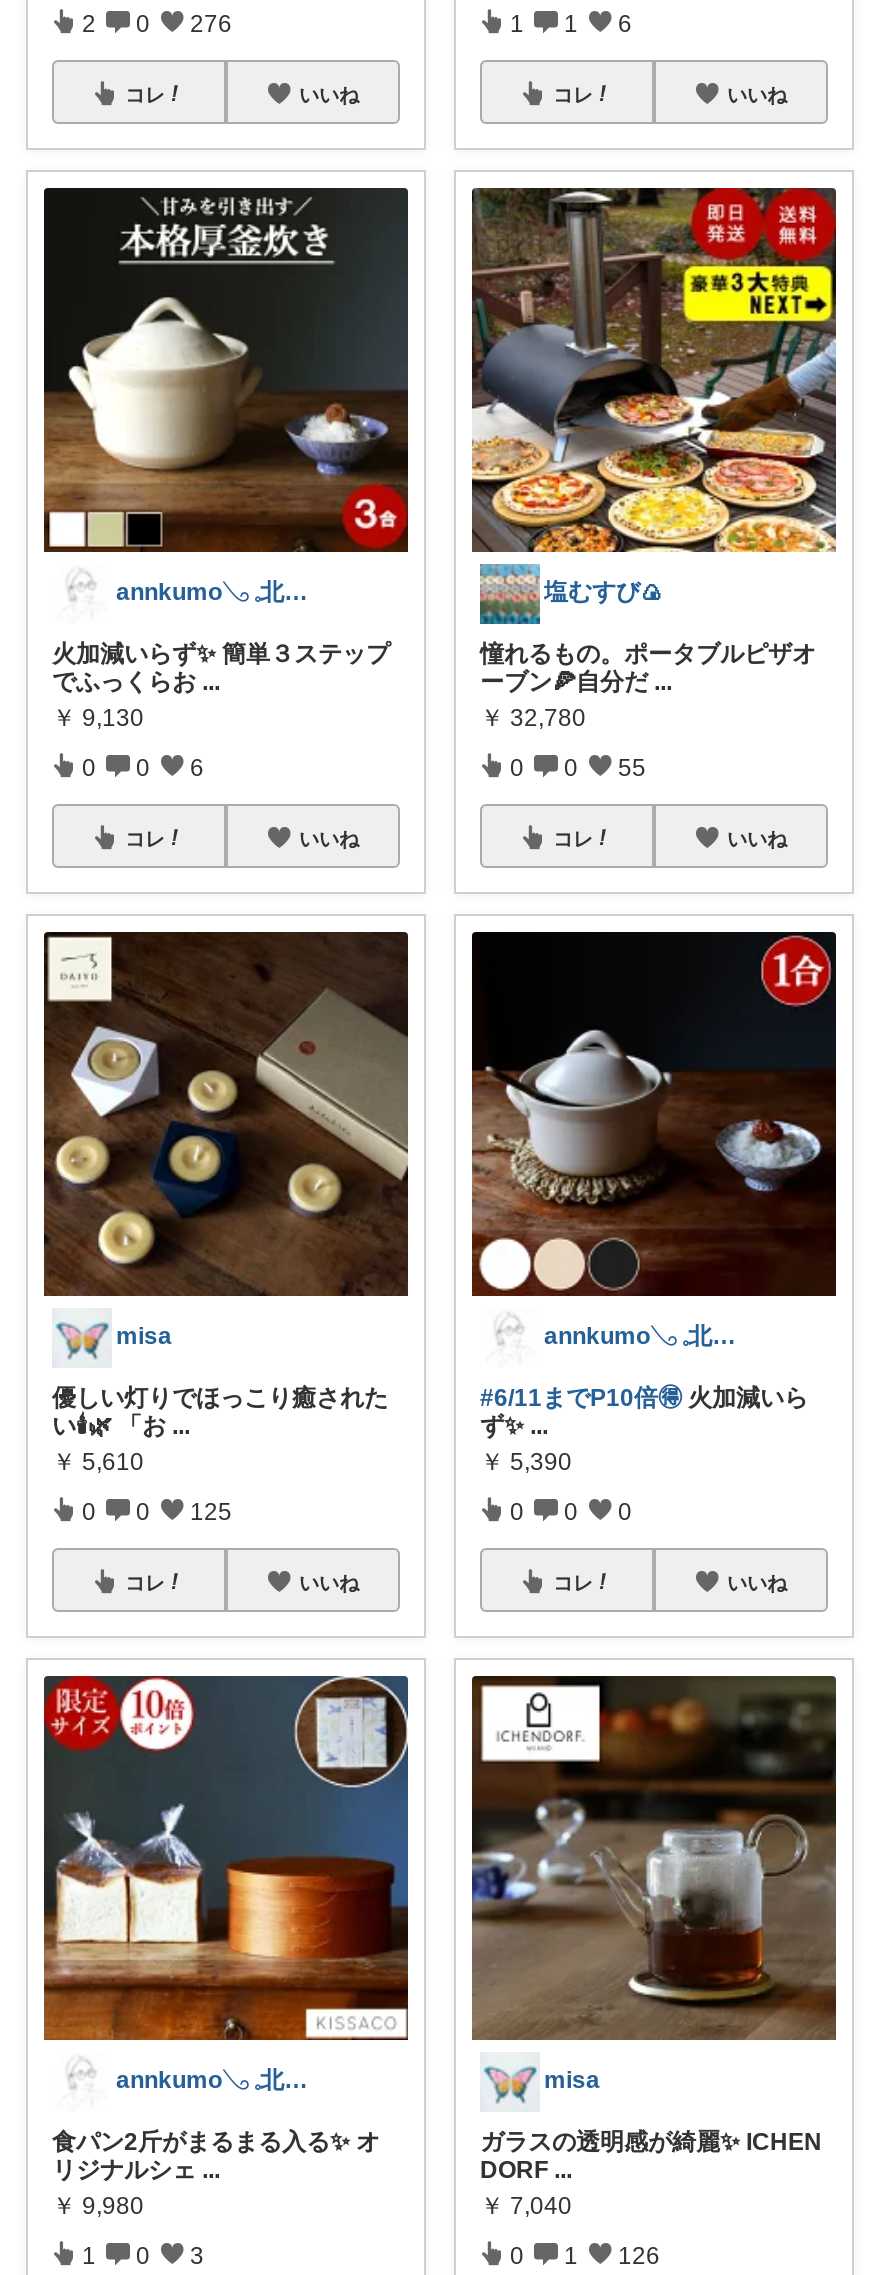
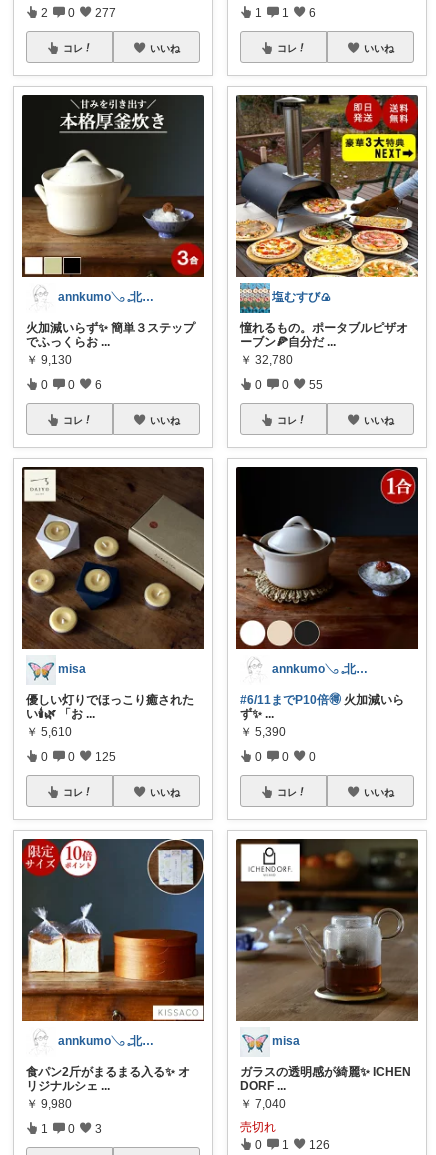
- 2 0 276
+ 2 0 277

+ 売切れ
